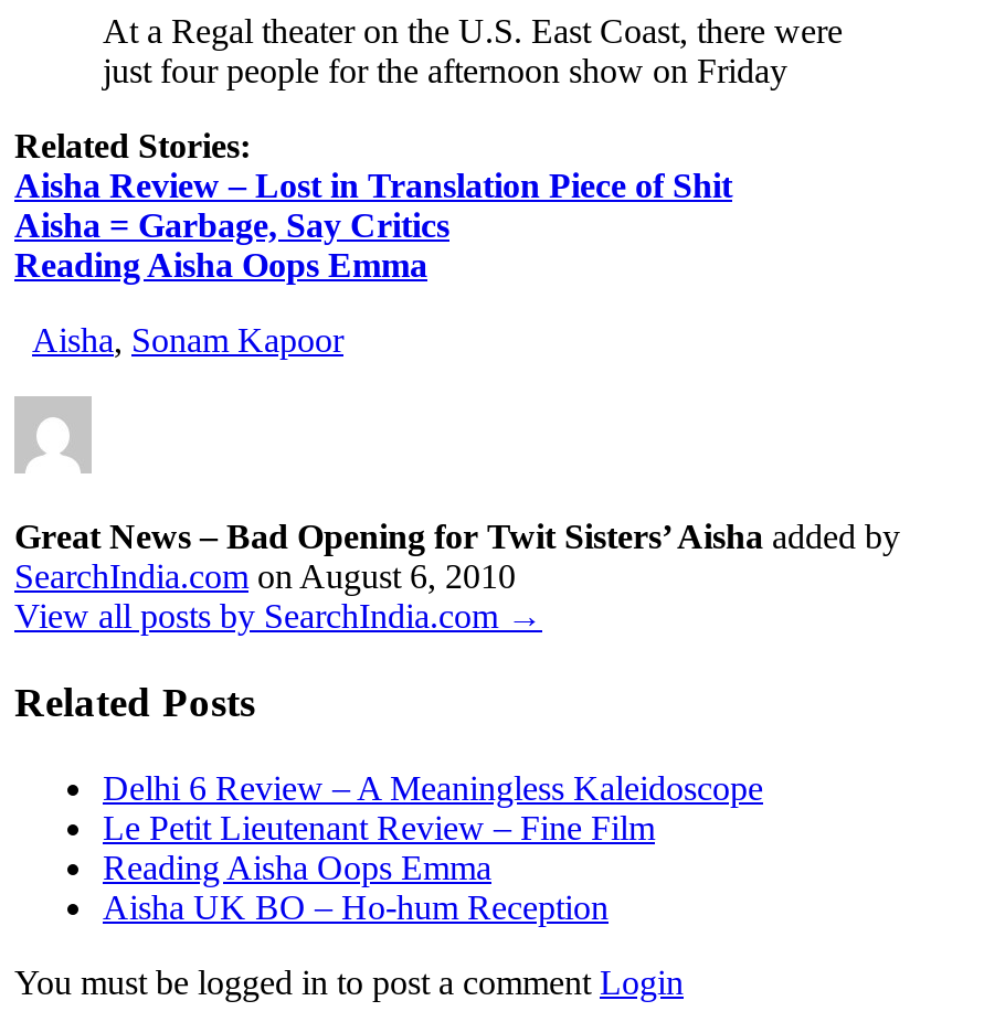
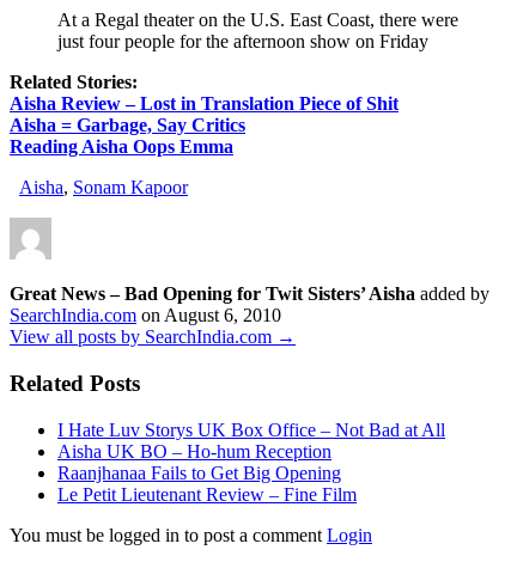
- Delhi 6 Review – A Meaningless Kaleidoscope
- Reading Aisha Oops Emma
+ I Hate Luv Storys UK Box Office – Not Bad at All

moved down: Le Petit Lieutenant Review – Fine Film

moved up: Aisha UK BO – Ho-hum Reception

+ Raanjhanaa Fails to Get Big Opening
